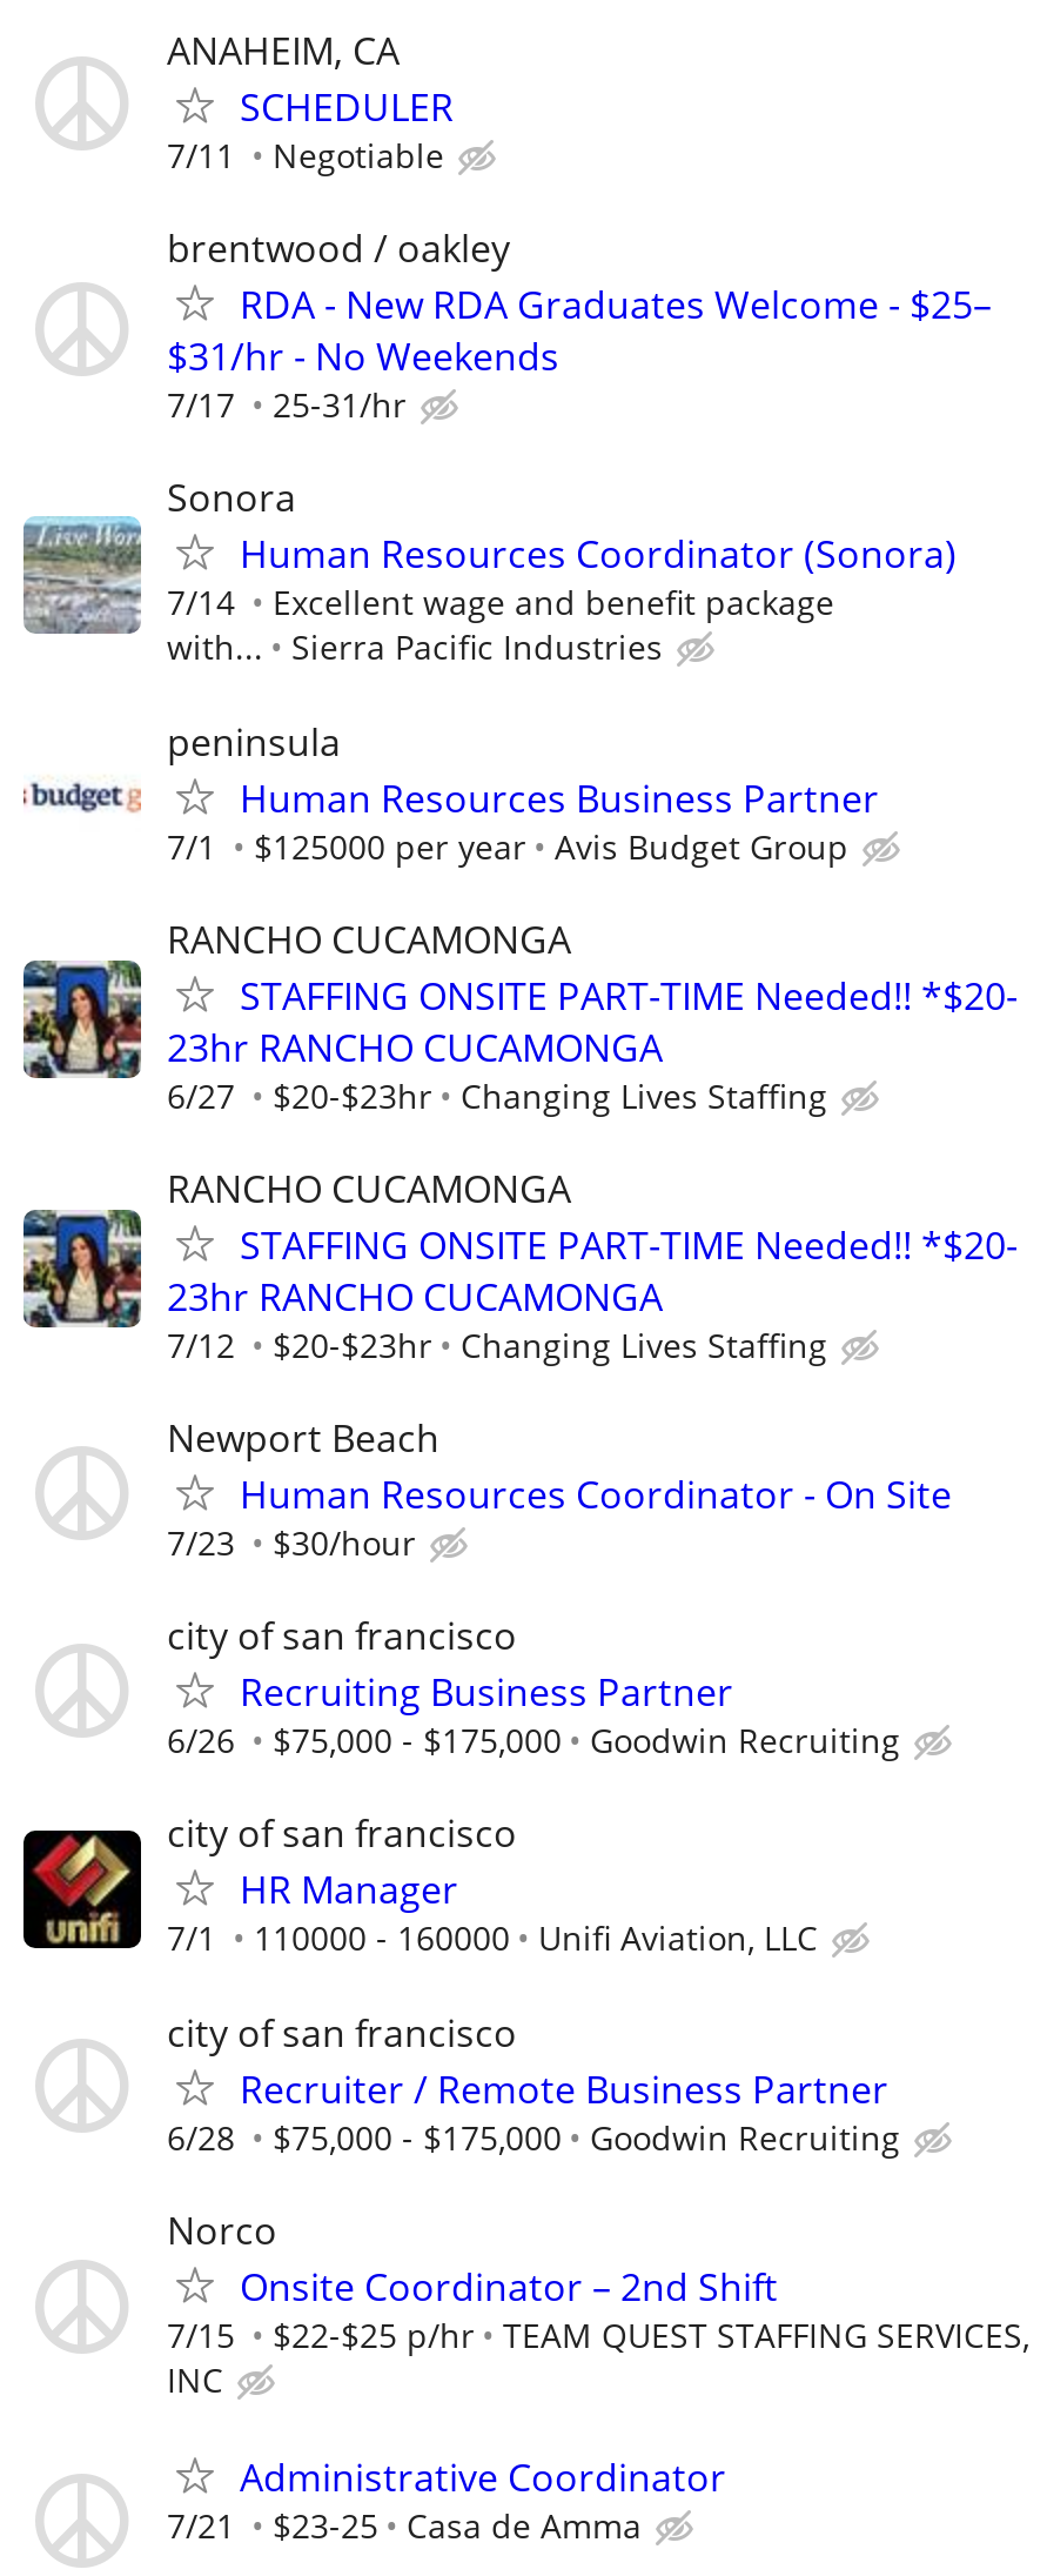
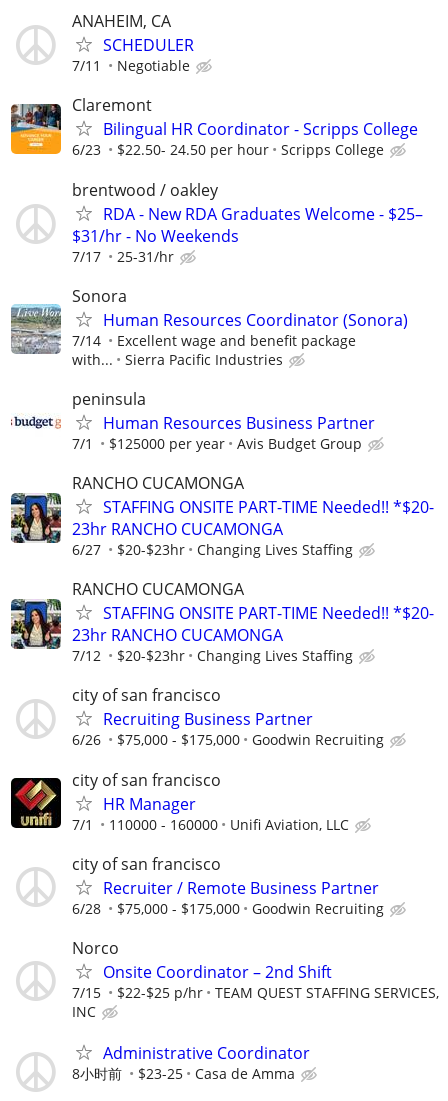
+ [image]
+ Claremont
+ Bilingual HR Coordinator - Scripps College
+ 6/23
+ $22.50- 24.50 per hour
+ Scripps College

moved down: [image] | brentwood / oakley | RDA - New RDA Graduates Welcome - $25– | ... | $20-$23hr | Changing Lives Staffing

- Newport Beach
- Human Resources Coordinator - On Site
- 7/23
- $30/hour

- 7/21 $23-25 Casa de Amma
+ 8小时前 $23-25 Casa de Amma
